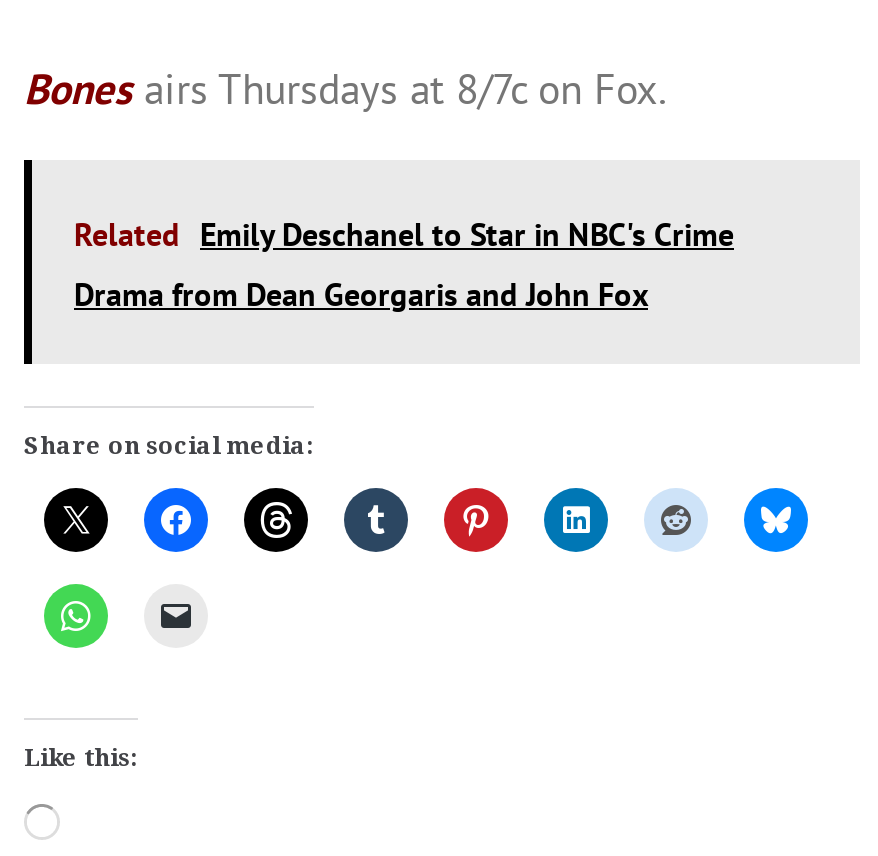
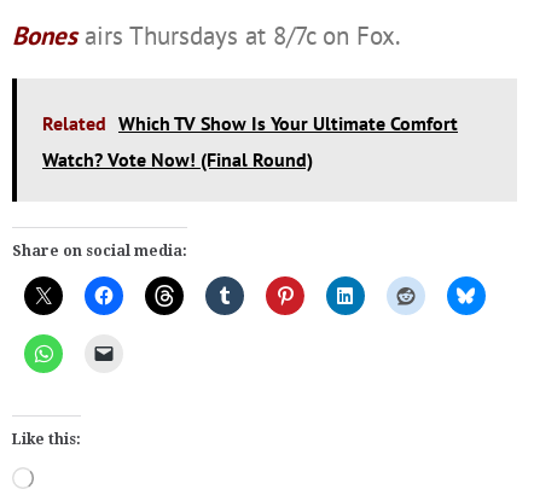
- Related Emily Deschanel to Star in NBC's Crime
+ Related Which TV Show Is Your Ultimate Comfort

- Drama from Dean Georgaris and John Fox
+ Watch? Vote Now! (Final Round)
